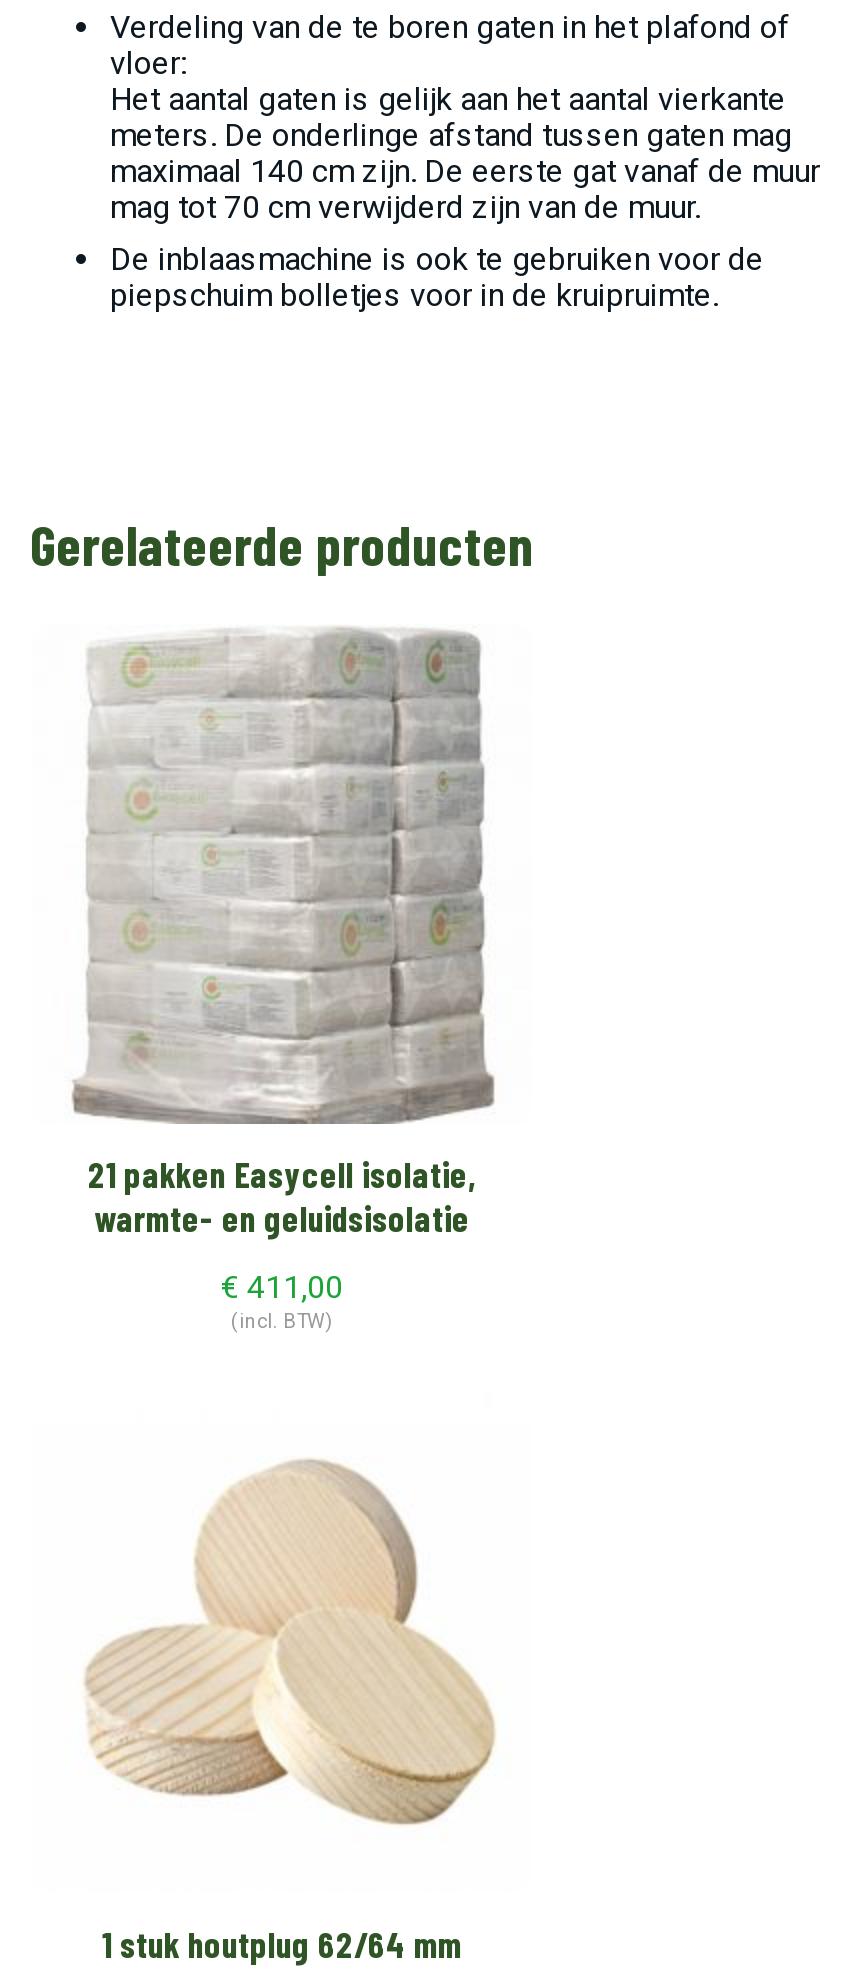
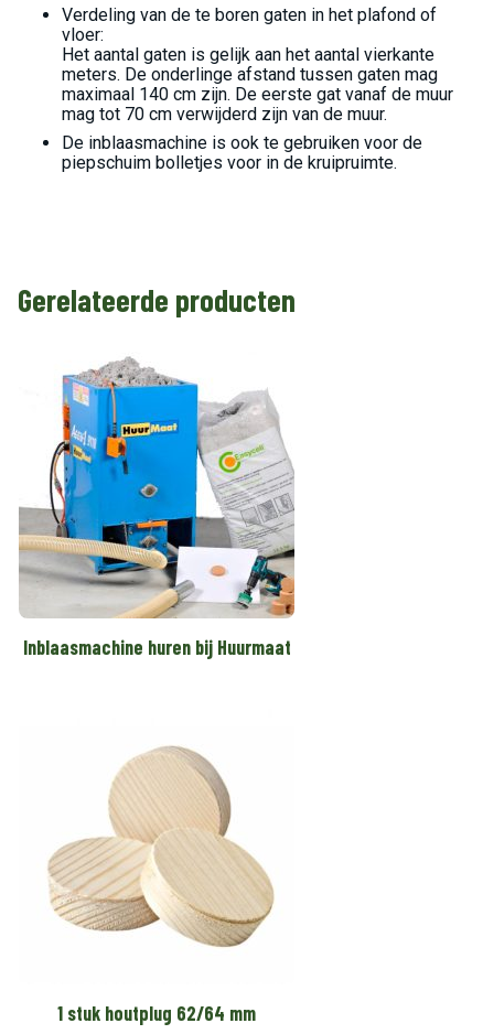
- [image]
- 21 pakken Easycell isolatie,
- warmte- en geluidsisolatie
- € 411,00
- (incl. BTW)
+ [image]
+ Inblaasmachine huren bij Huurmaat
